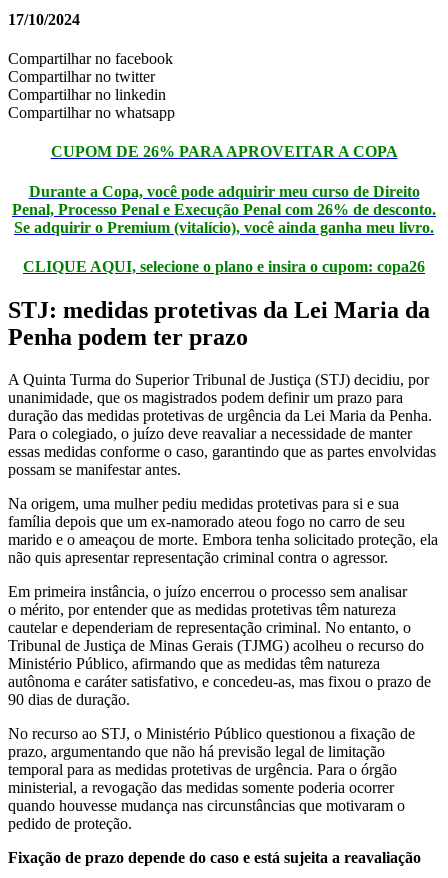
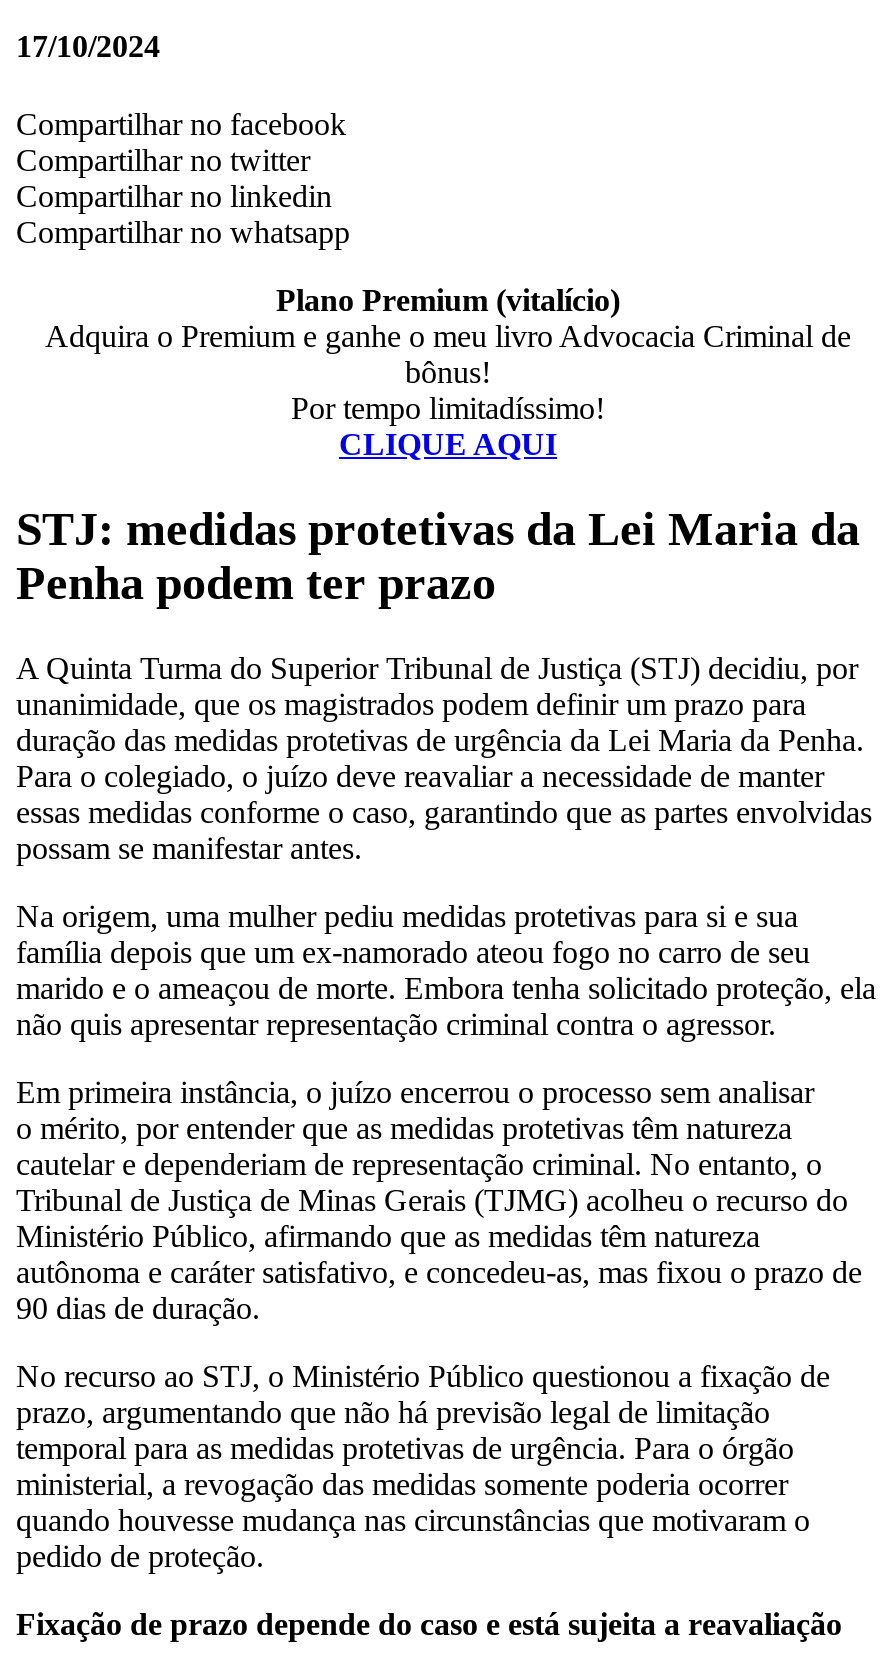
- CUPOM DE 26% PARA APROVEITAR A COPA
- Durante a Copa, você pode adquirir meu curso de Direito
- Penal, Processo Penal e Execução Penal com 26% de desconto.
- Se adquirir o Premium (vitalício), você ainda ganha meu livro.
- CLIQUE AQUI, selecione o plano e insira o cupom: copa26
+ Plano Premium (vitalício)
+ Adquira o Premium e ganhe o meu livro Advocacia Criminal de
+ bônus!
+ Por tempo limitadíssimo!
+ CLIQUE AQUI
